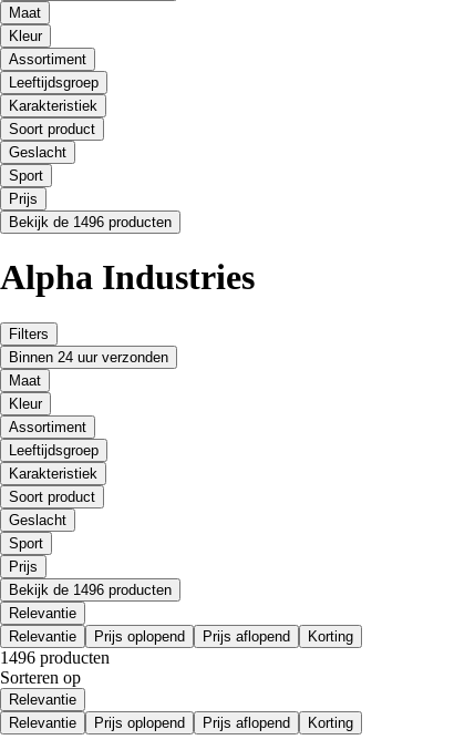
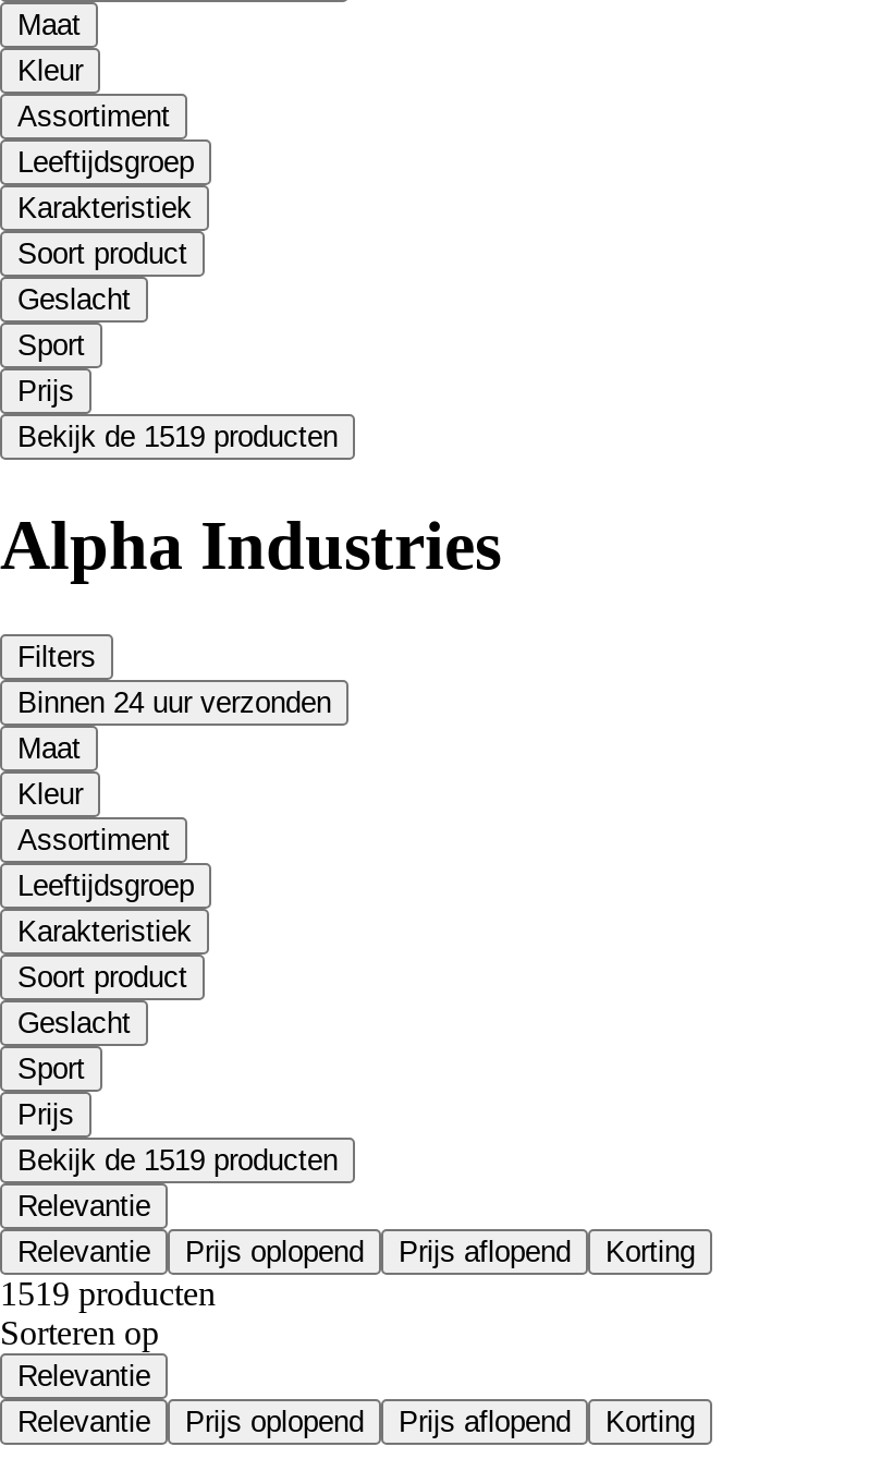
- Bekijk de 1496 producten
+ Bekijk de 1519 producten

- Bekijk de 1496 producten
+ Bekijk de 1519 producten

- 1496 producten
+ 1519 producten
